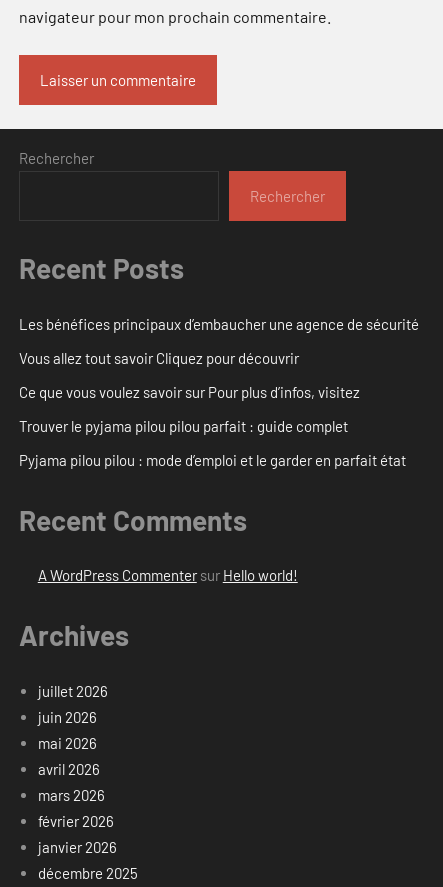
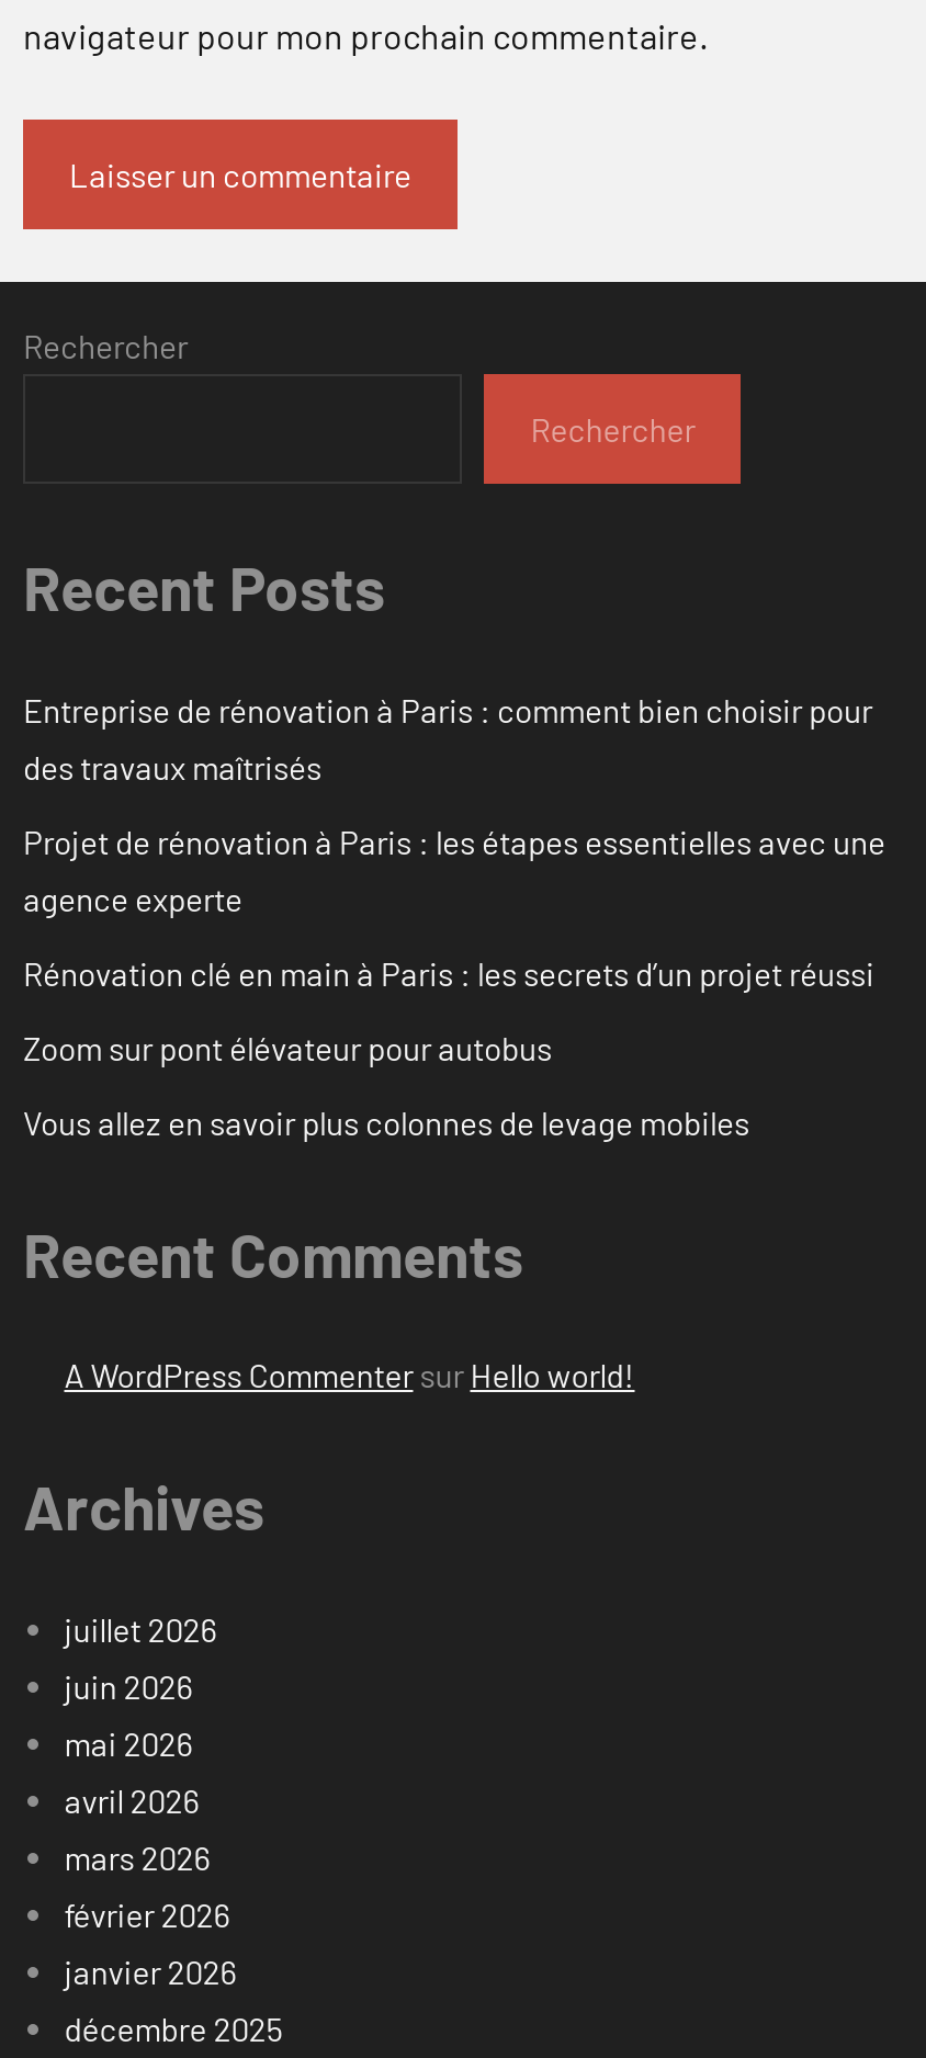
- Les bénéfices principaux d’embaucher une agence de sécurité
+ Entreprise de rénovation à Paris : comment bien choisir pour
+ des travaux maîtrisés

- Vous allez tout savoir Cliquez pour découvrir
+ Projet de rénovation à Paris : les étapes essentielles avec une
+ agence experte

- Ce que vous voulez savoir sur Pour plus d’infos, visitez
+ Rénovation clé en main à Paris : les secrets d’un projet réussi

- Trouver le pyjama pilou pilou parfait : guide complet
+ Zoom sur pont élévateur pour autobus

- Pyjama pilou pilou : mode d’emploi et le garder en parfait état
+ Vous allez en savoir plus colonnes de levage mobiles
